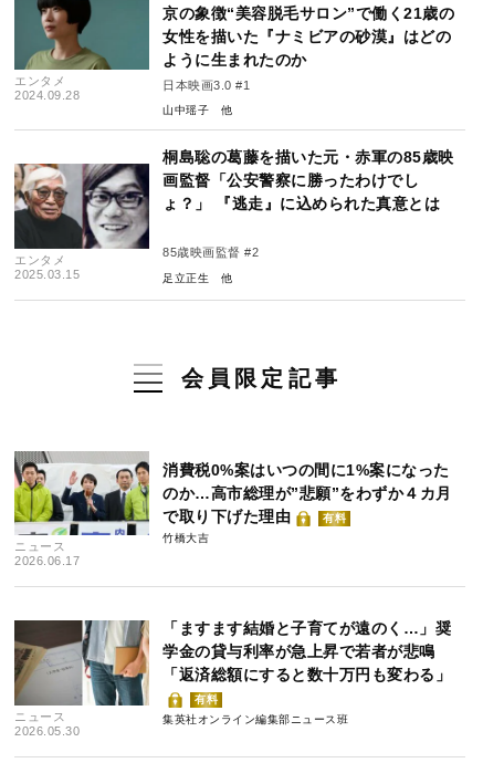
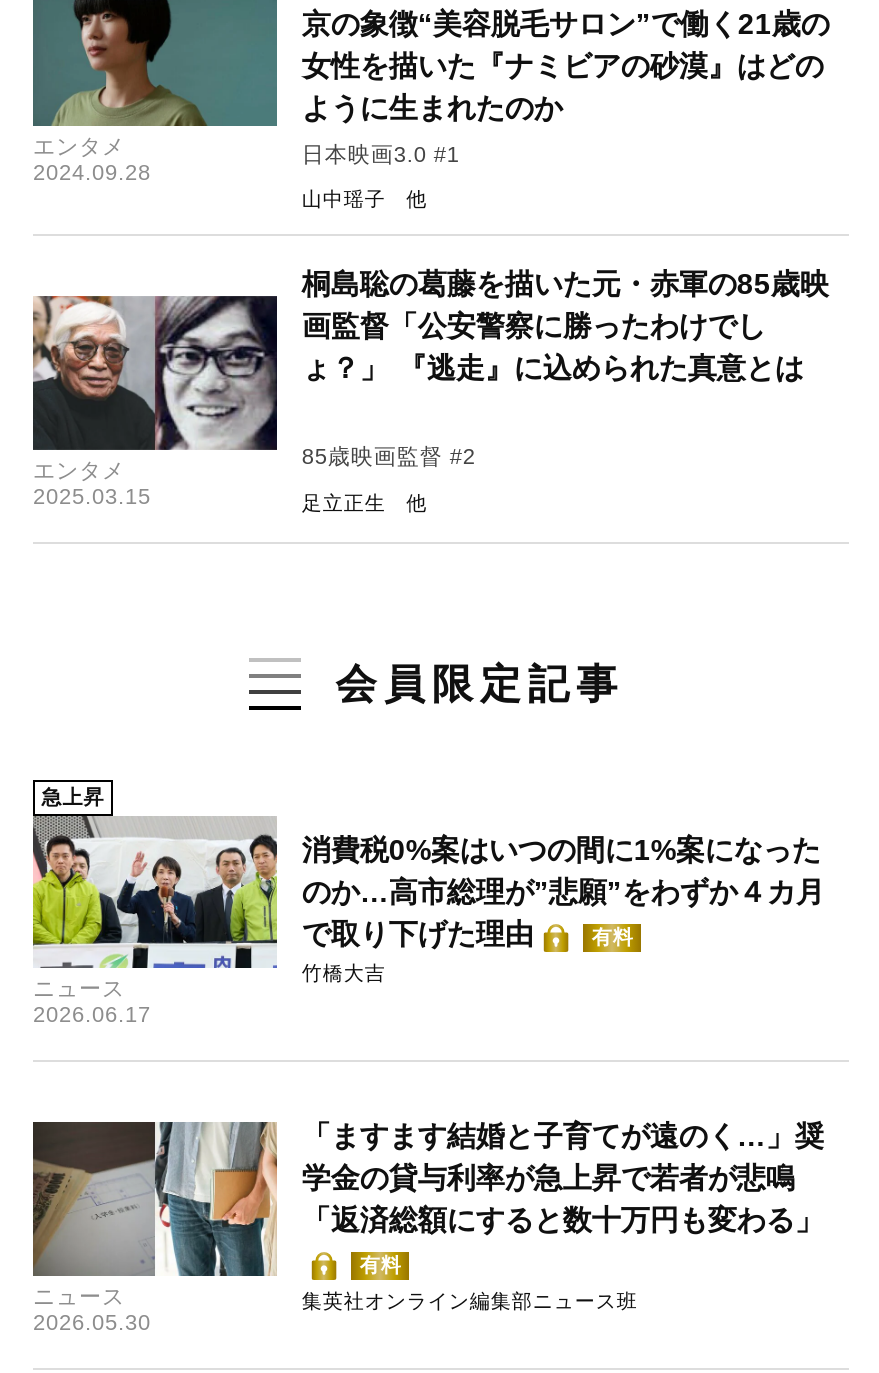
+ 急上昇
